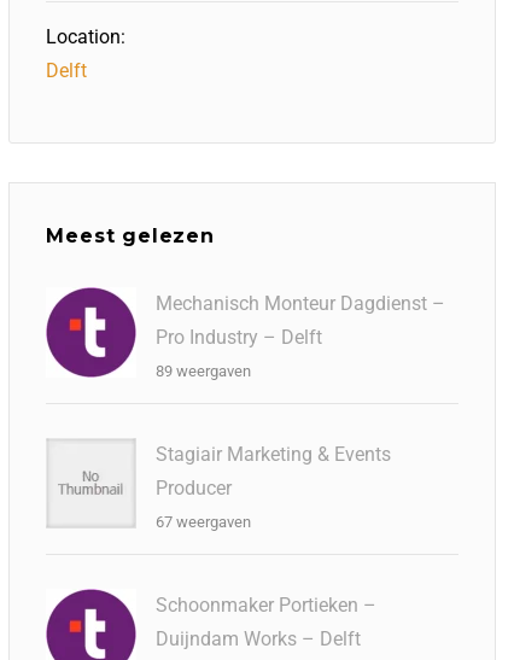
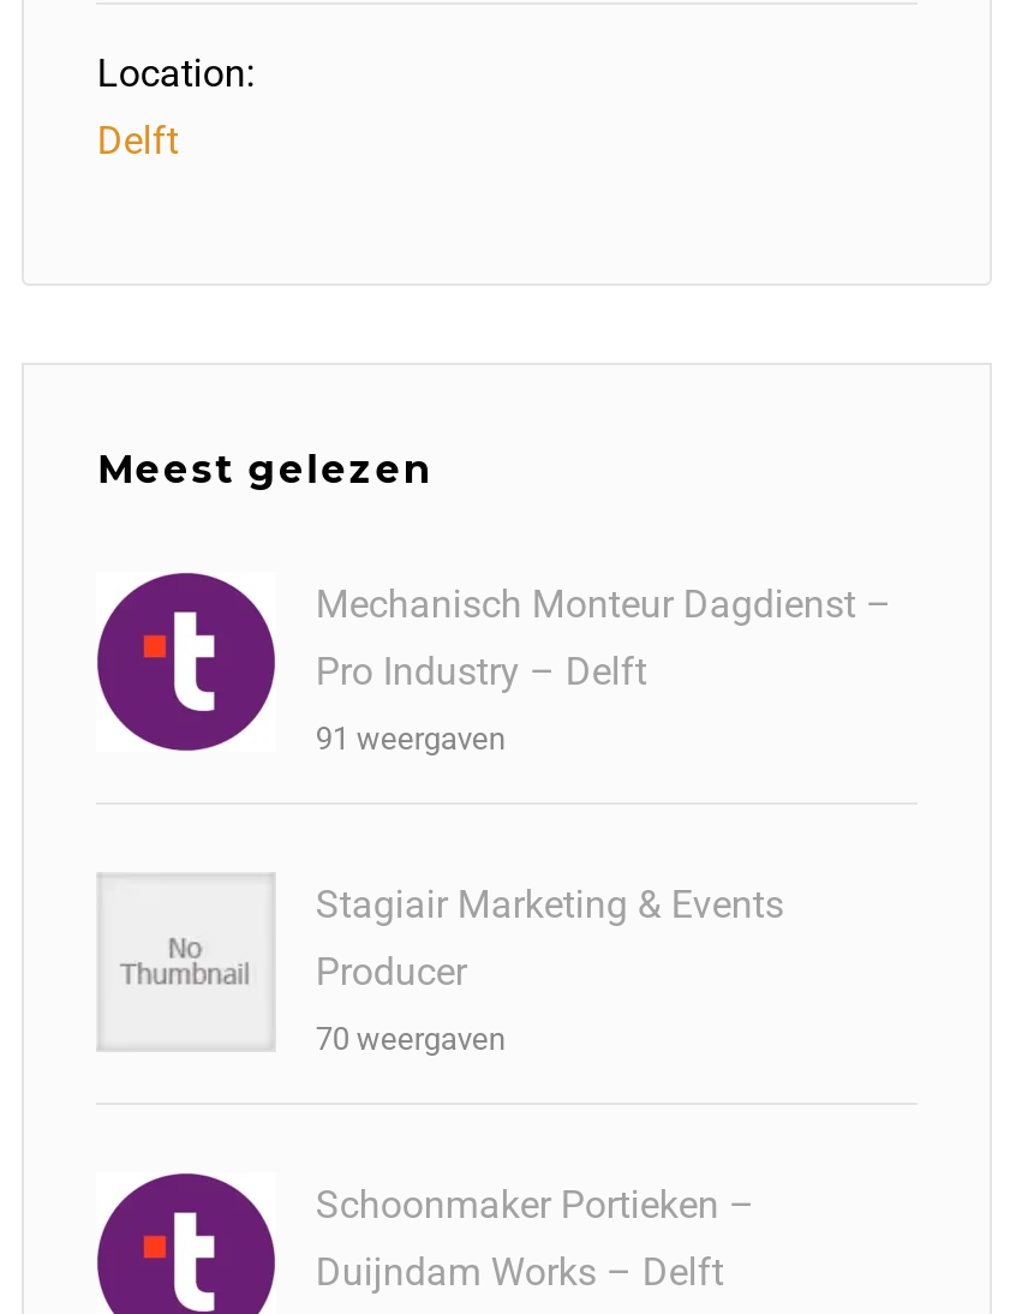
- 89 weergaven
+ 91 weergaven

- 67 weergaven
+ 70 weergaven
